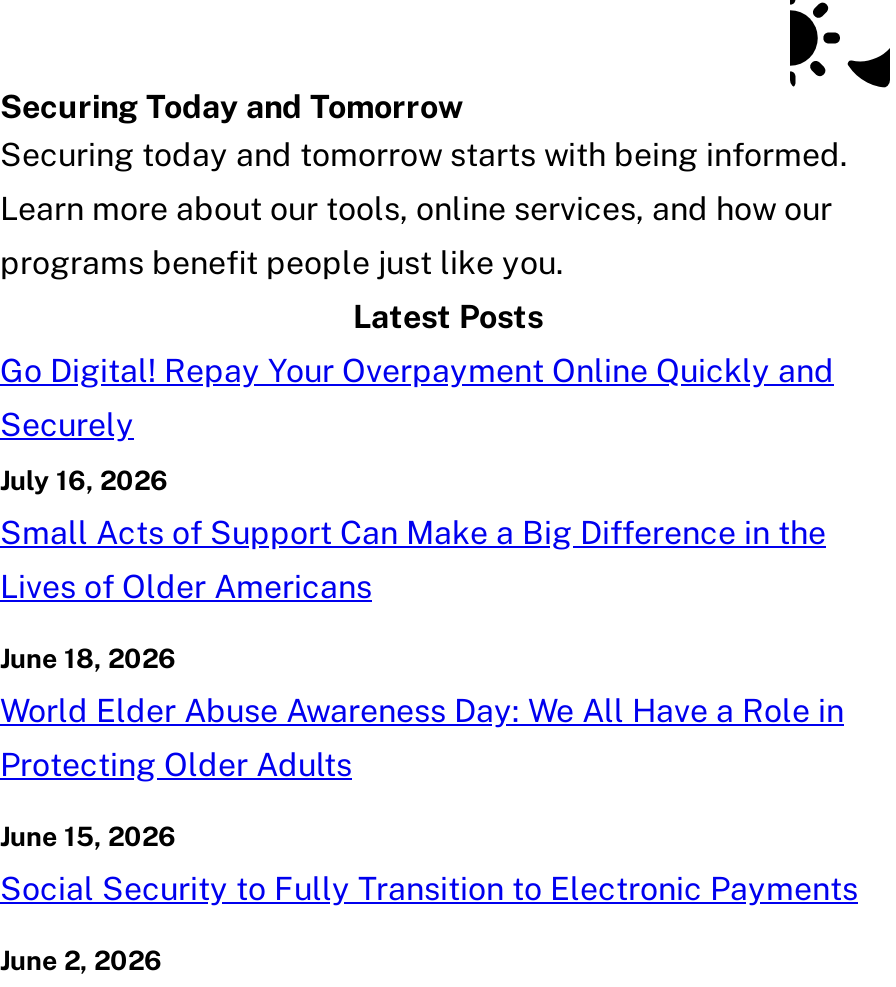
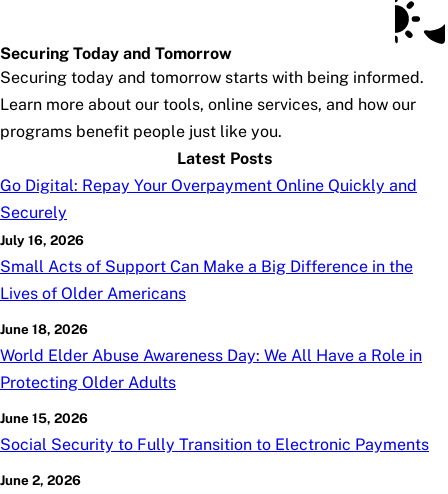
- Go Digital! Repay Your Overpayment Online Quickly and
+ Go Digital: Repay Your Overpayment Online Quickly and
